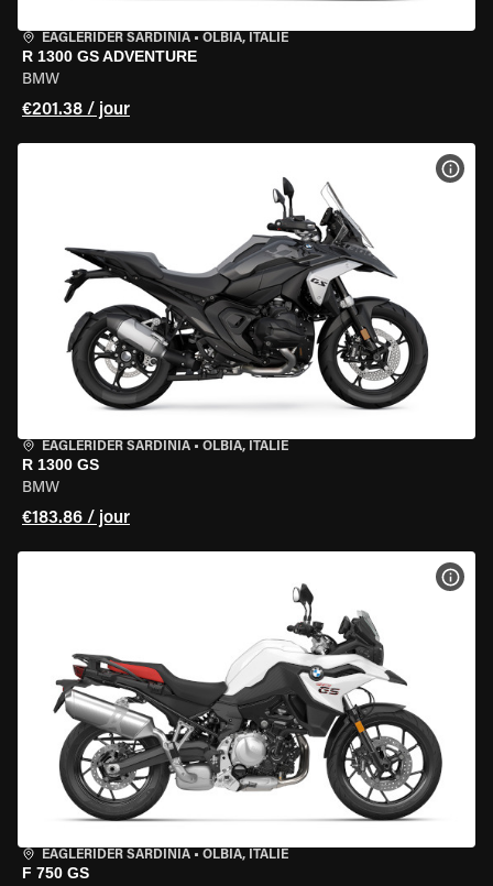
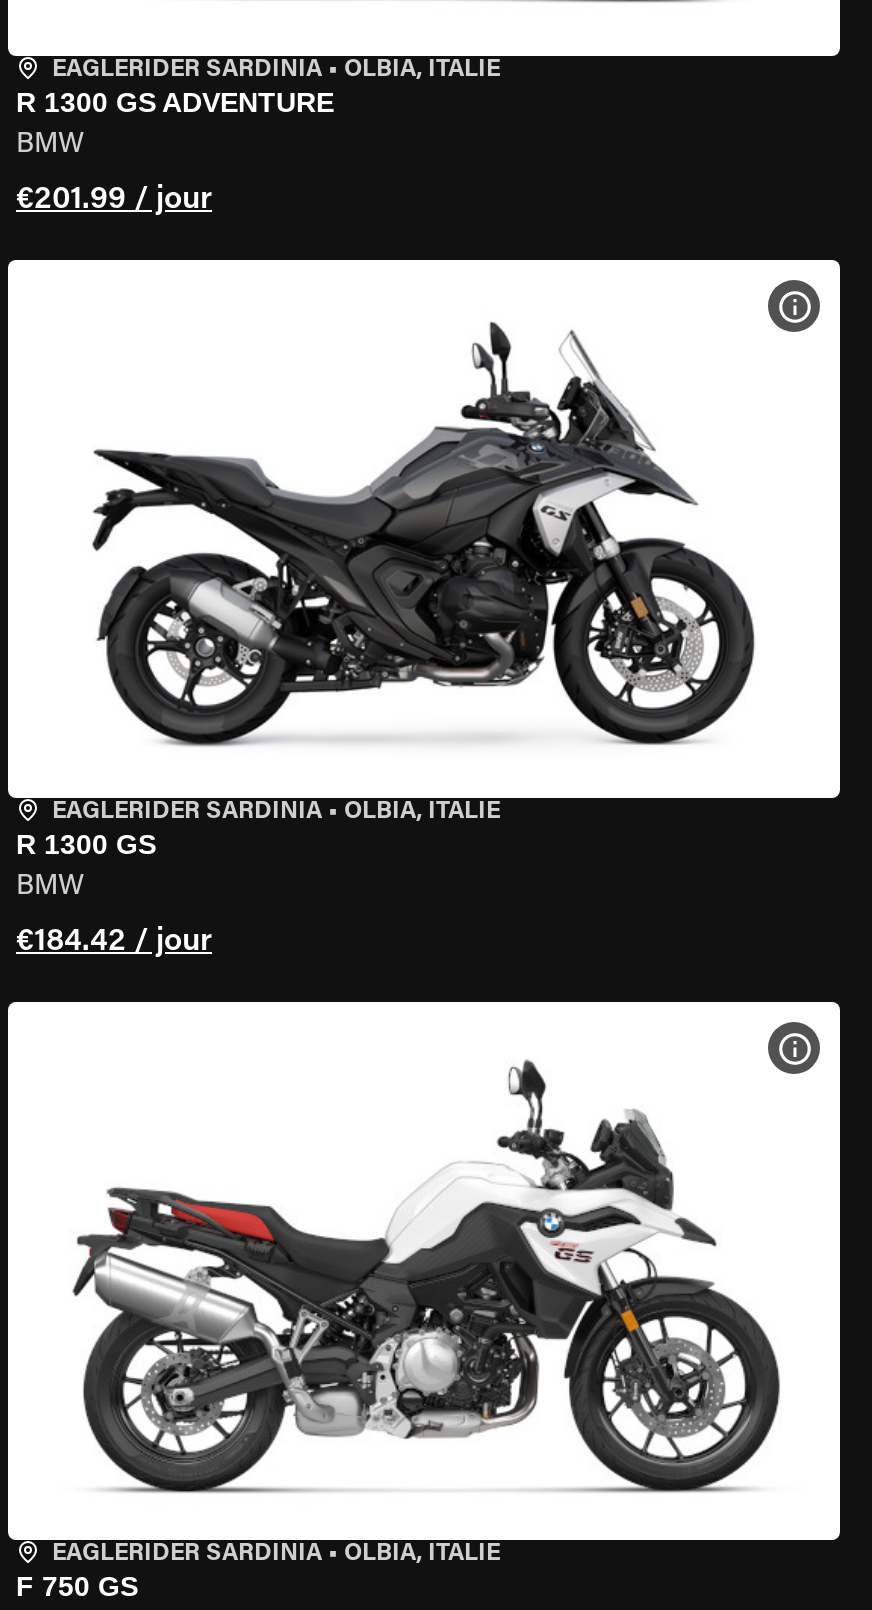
- €201.38 / jour
+ €201.99 / jour

- €183.86 / jour
+ €184.42 / jour
